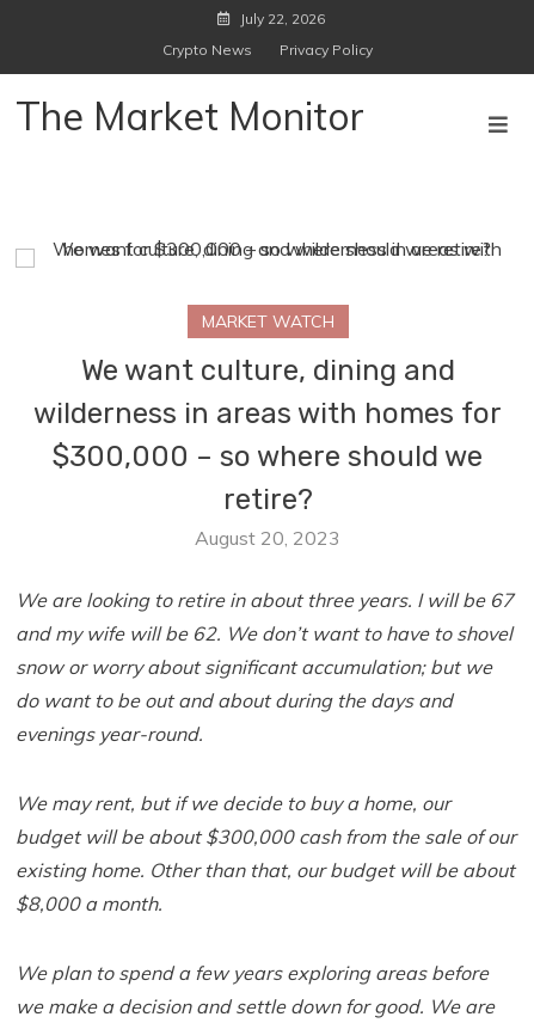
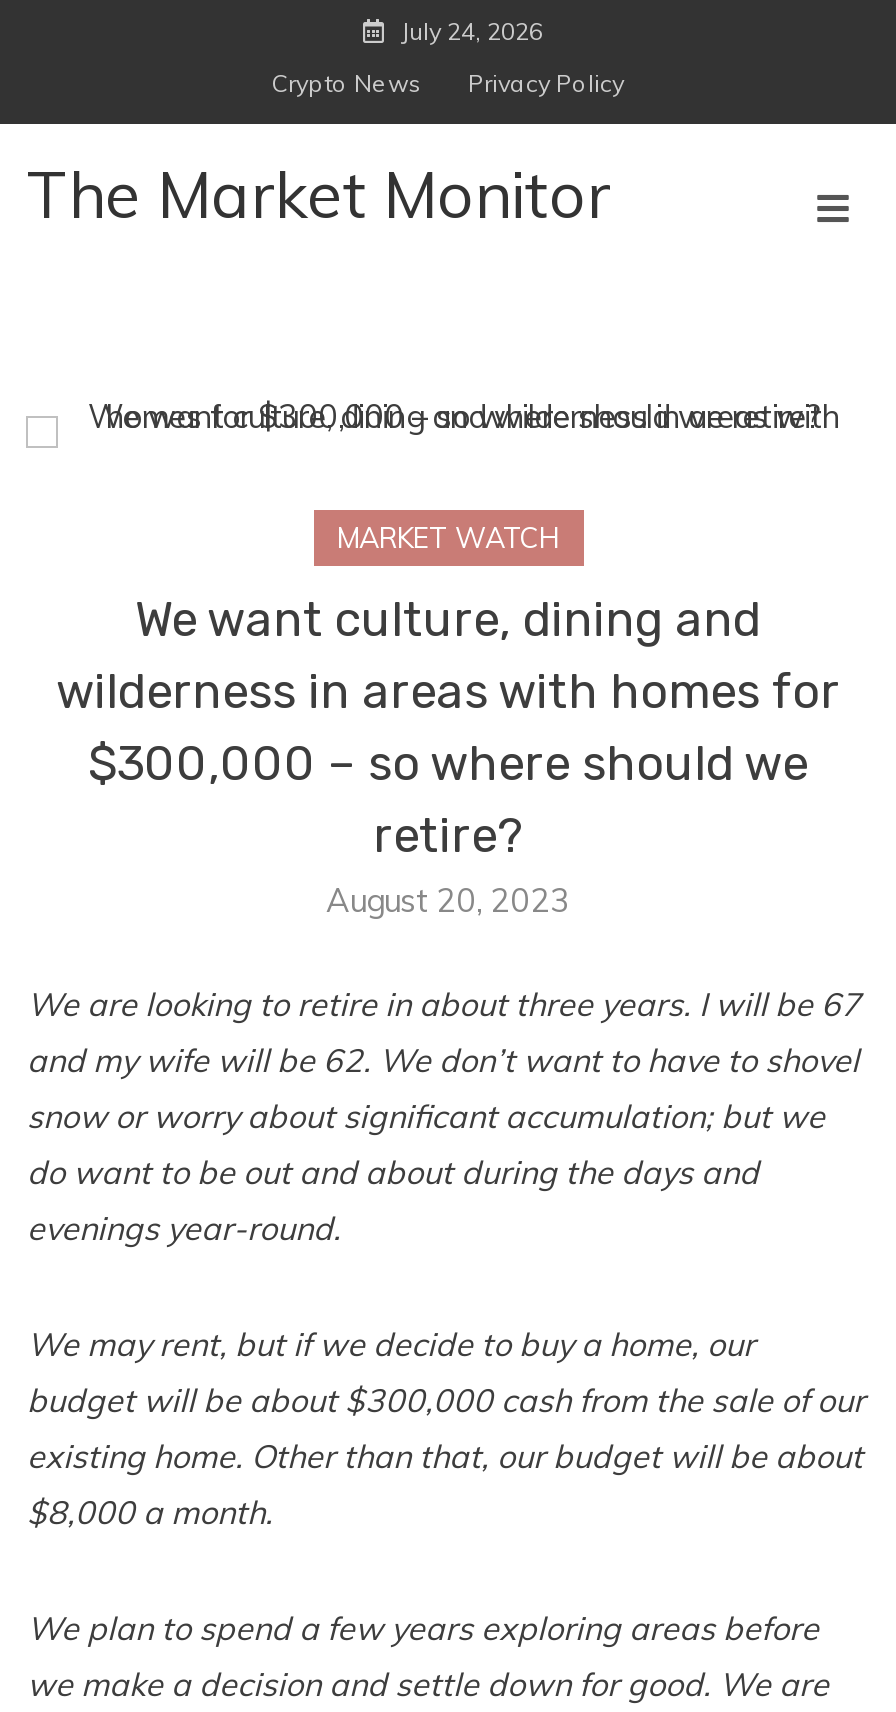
- July 22, 2026
+ July 24, 2026
